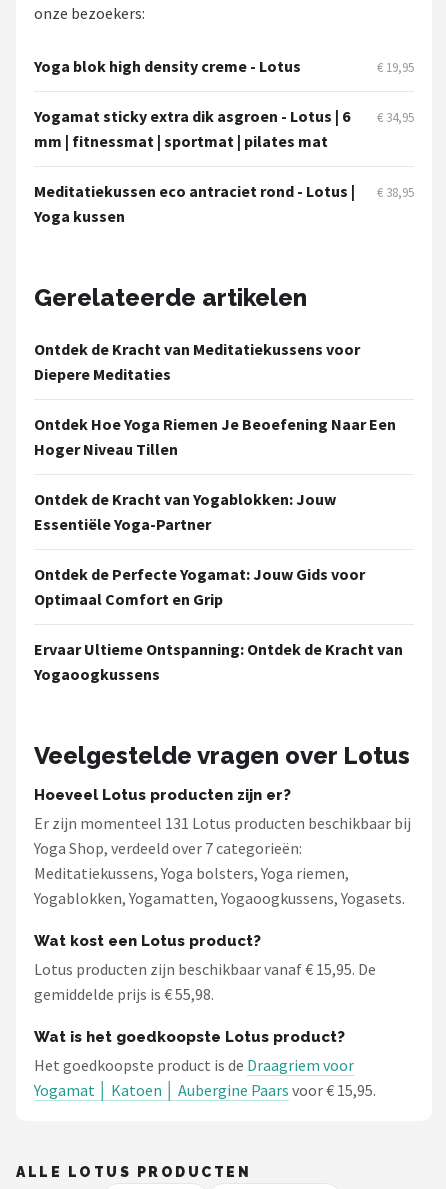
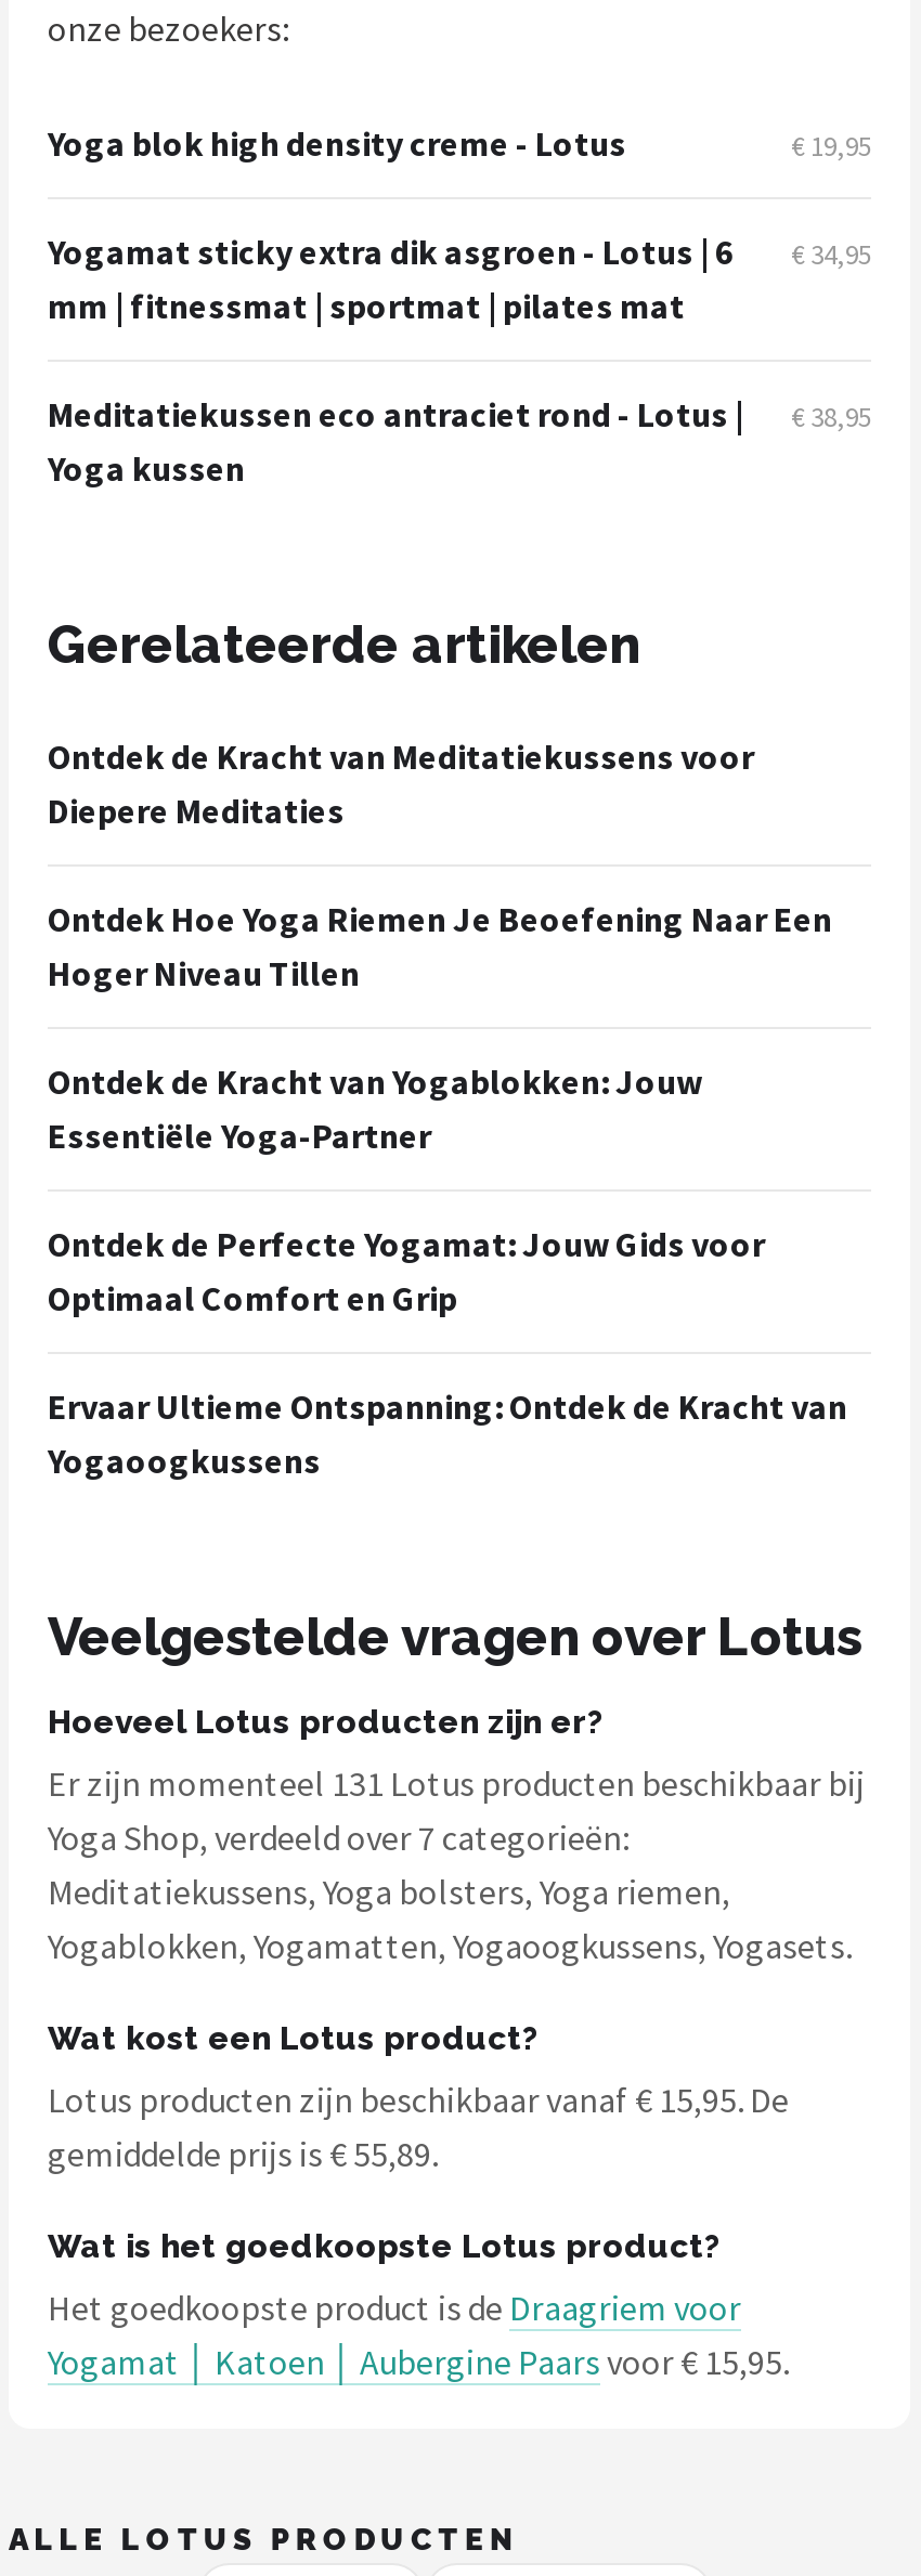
- gemiddelde prijs is € 55,98.
+ gemiddelde prijs is € 55,89.
